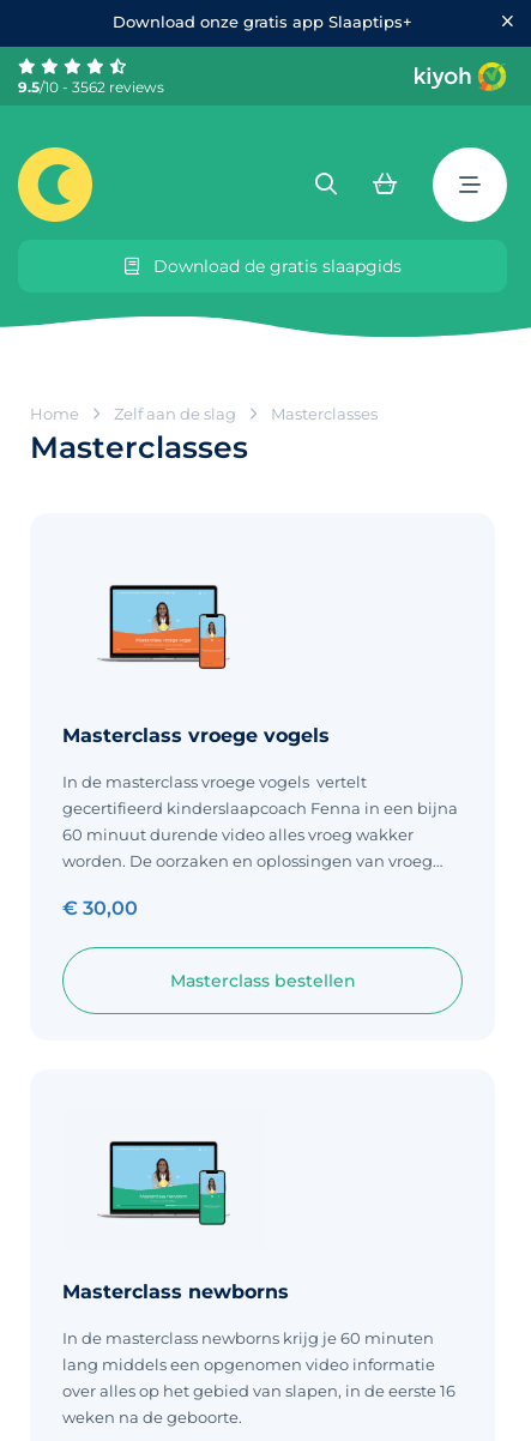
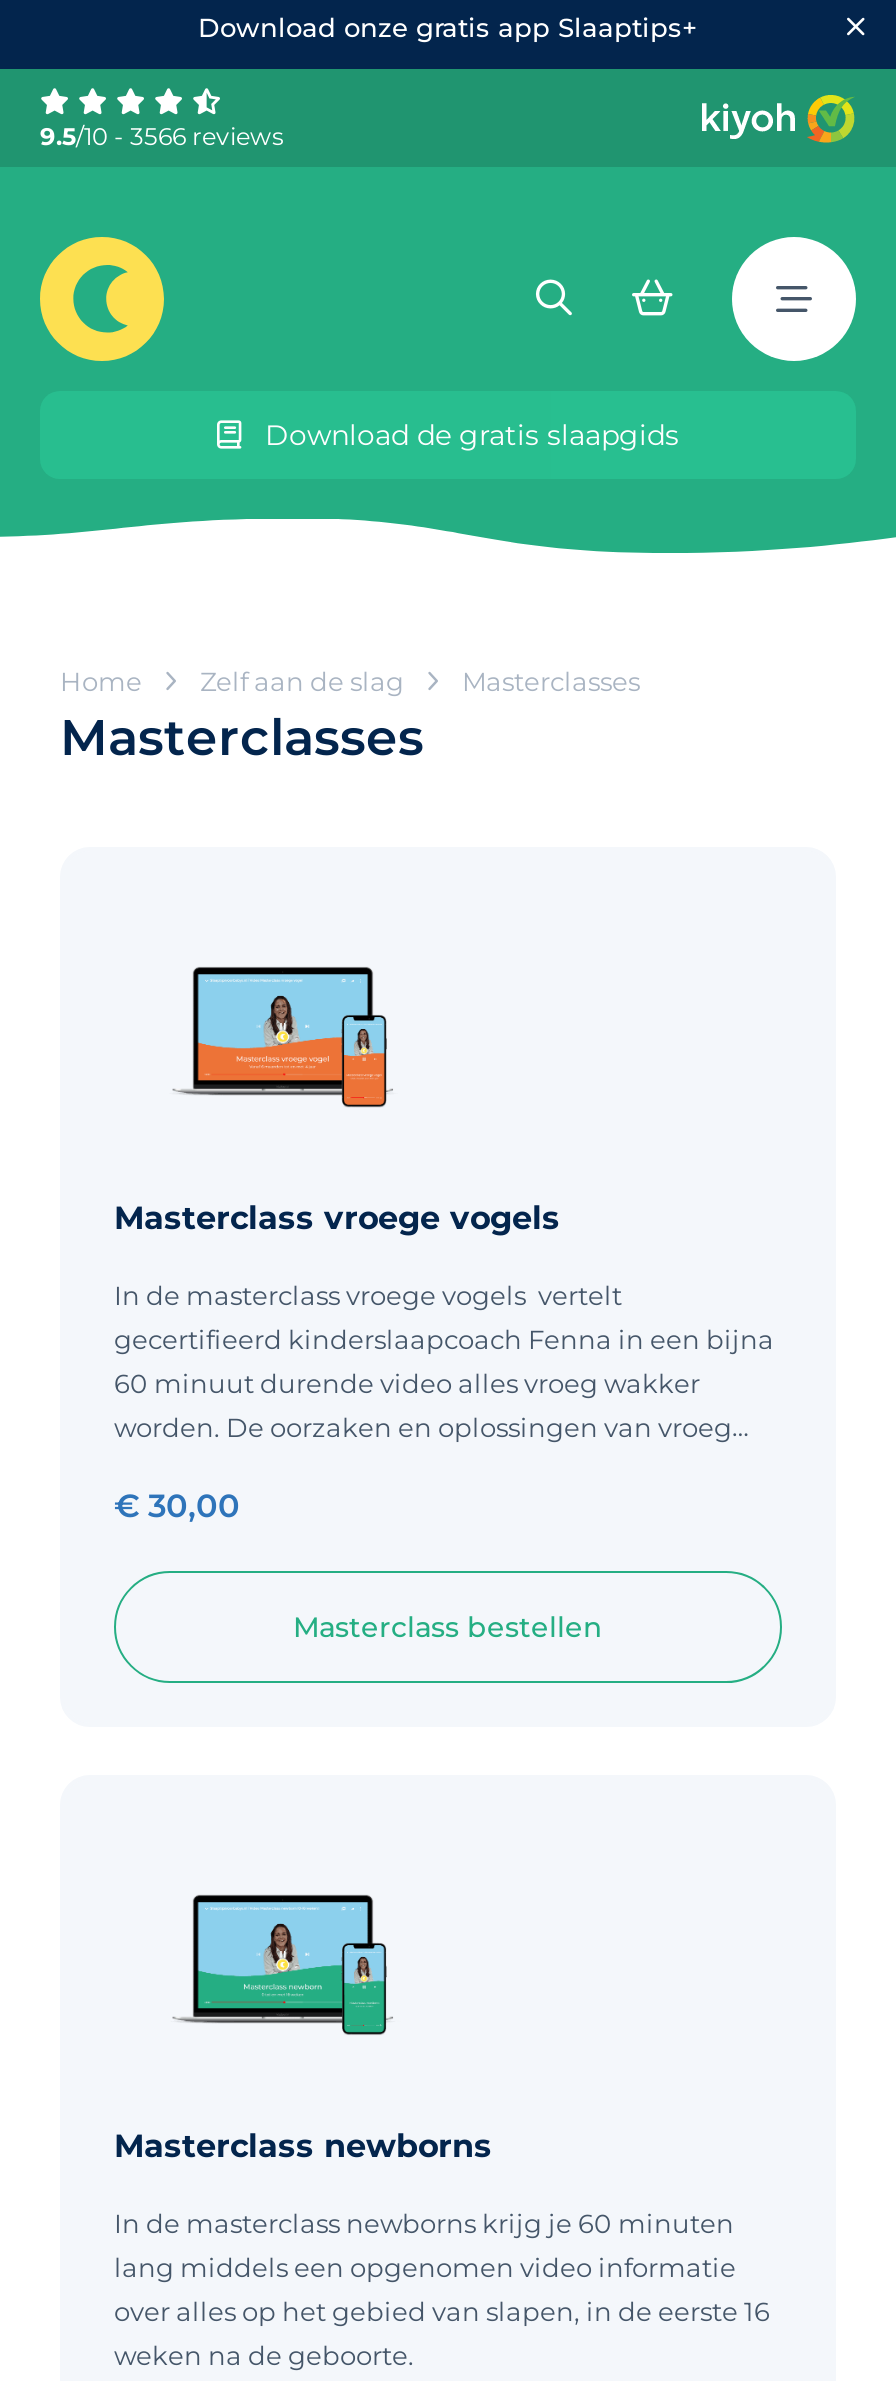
- 9.5/10 - 3562 reviews
+ 9.5/10 - 3566 reviews
